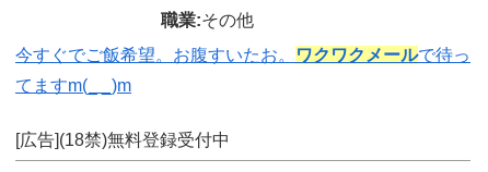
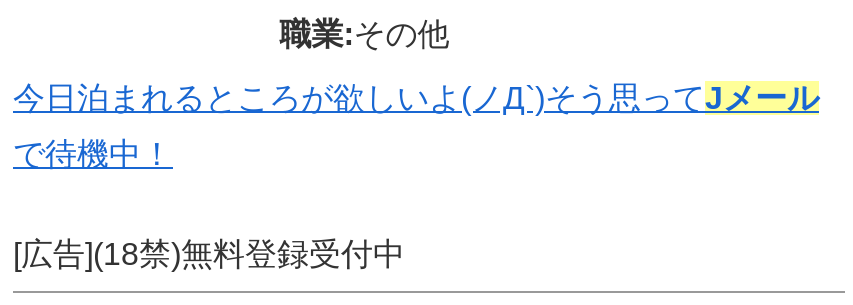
- 今すぐでご飯希望。お腹すいたお。ワクワクメールで待っ
+ 今日泊まれるところが欲しいよ(ノД`)そう思ってJメール

- てますm(_ _)m
+ で待機中！
